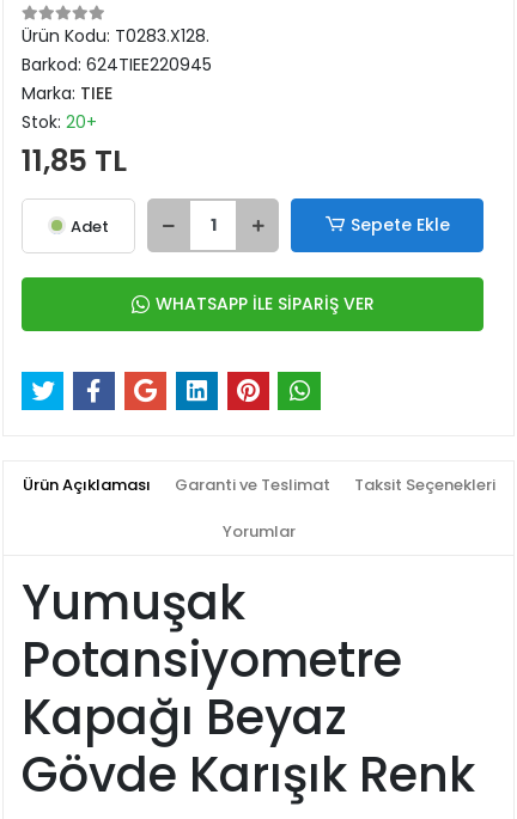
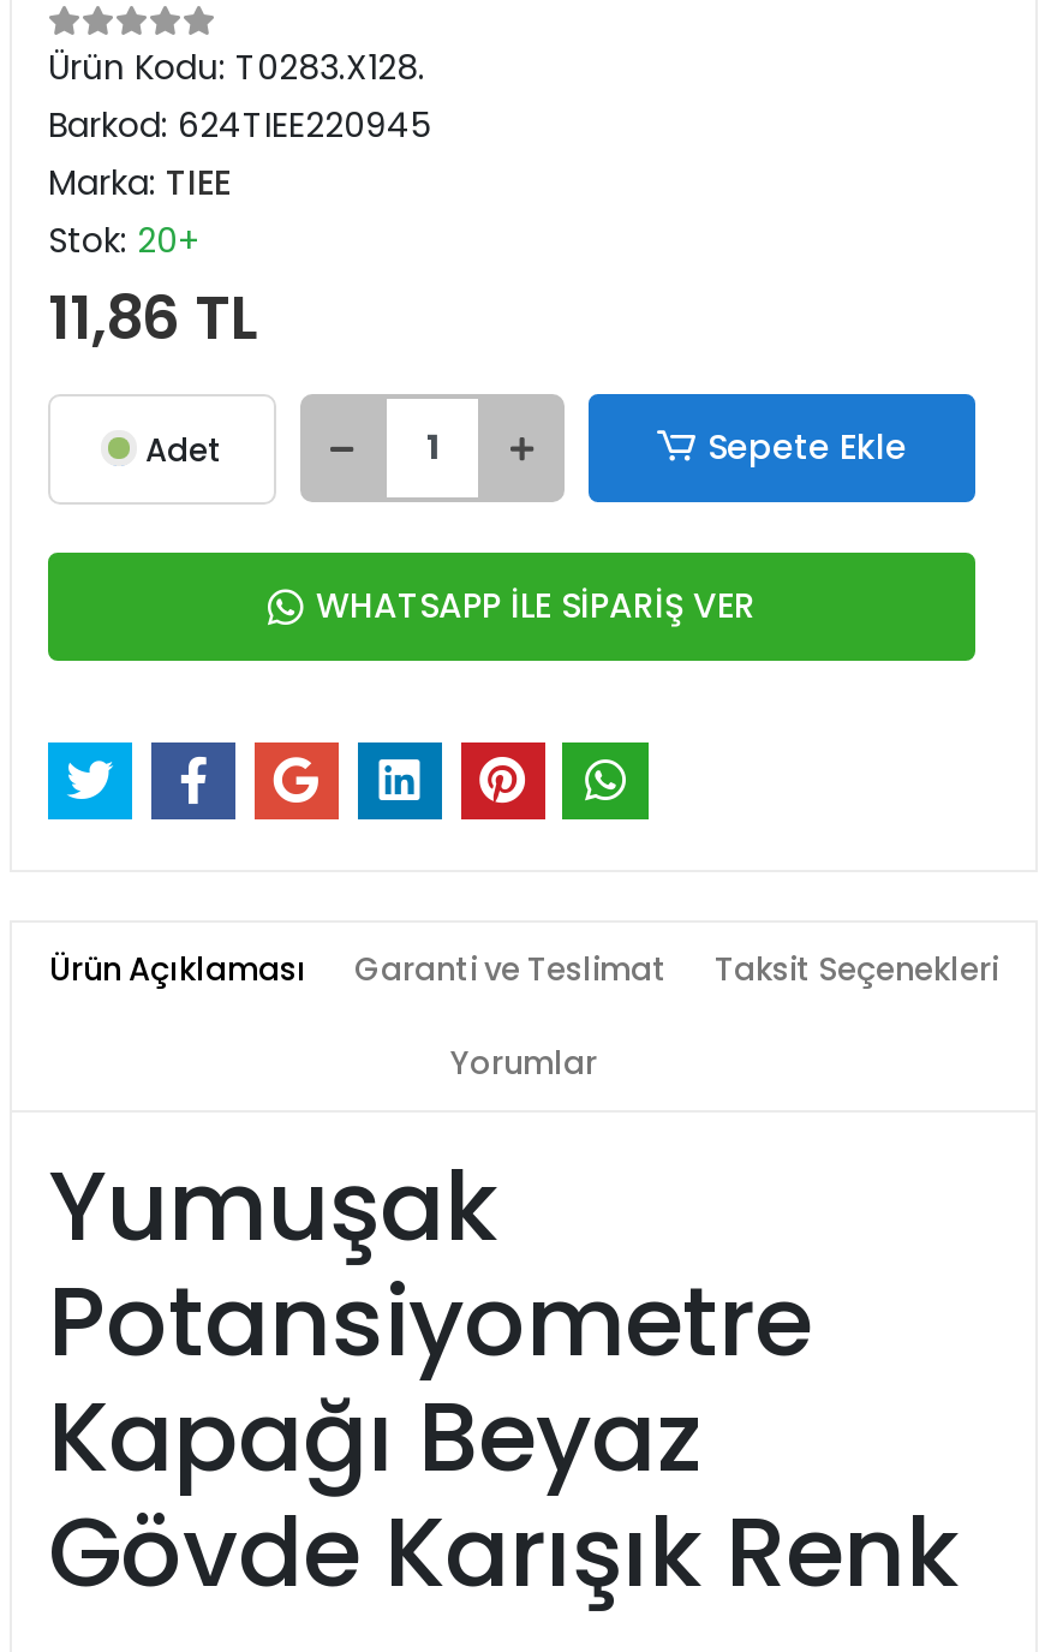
- 11,85 TL
+ 11,86 TL
